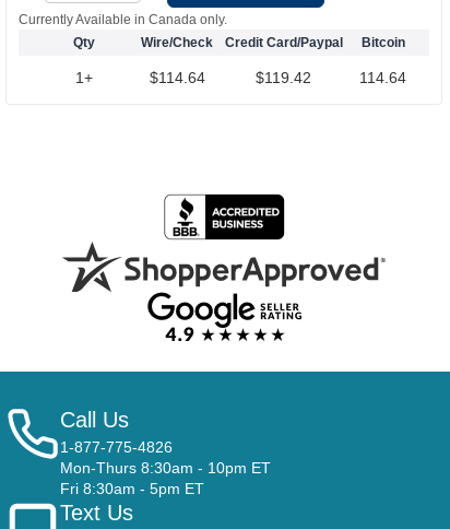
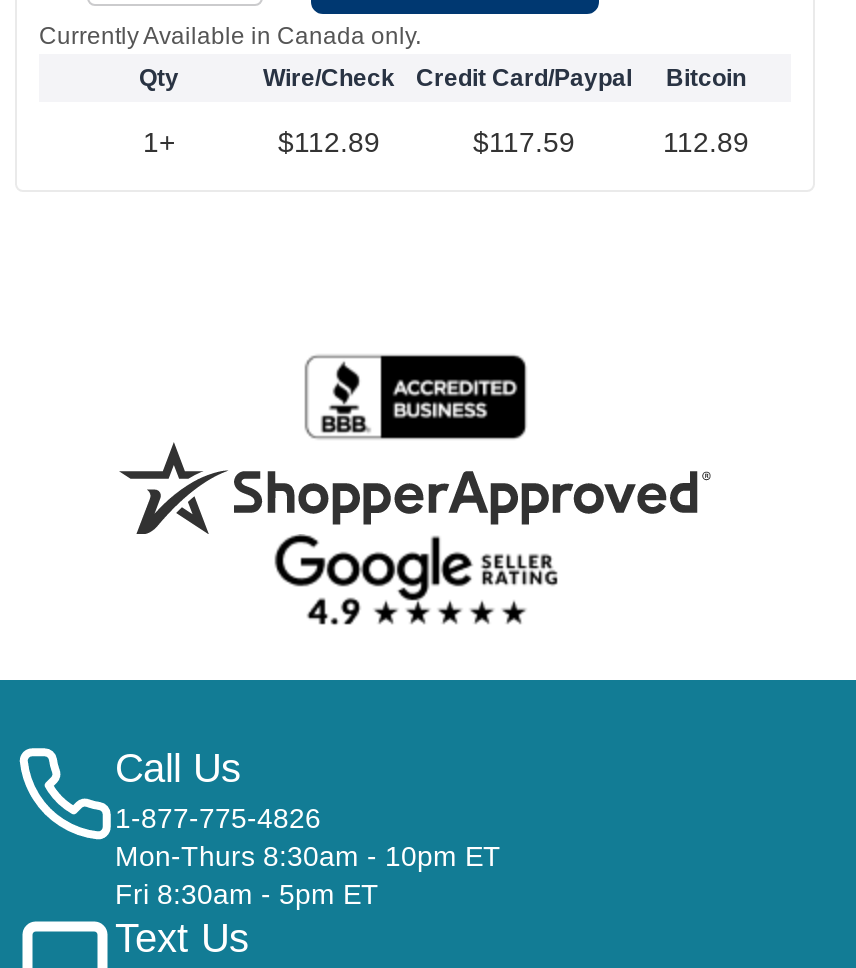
- $114.64
+ $112.89

- $119.42
+ $117.59

- 114.64
+ 112.89
